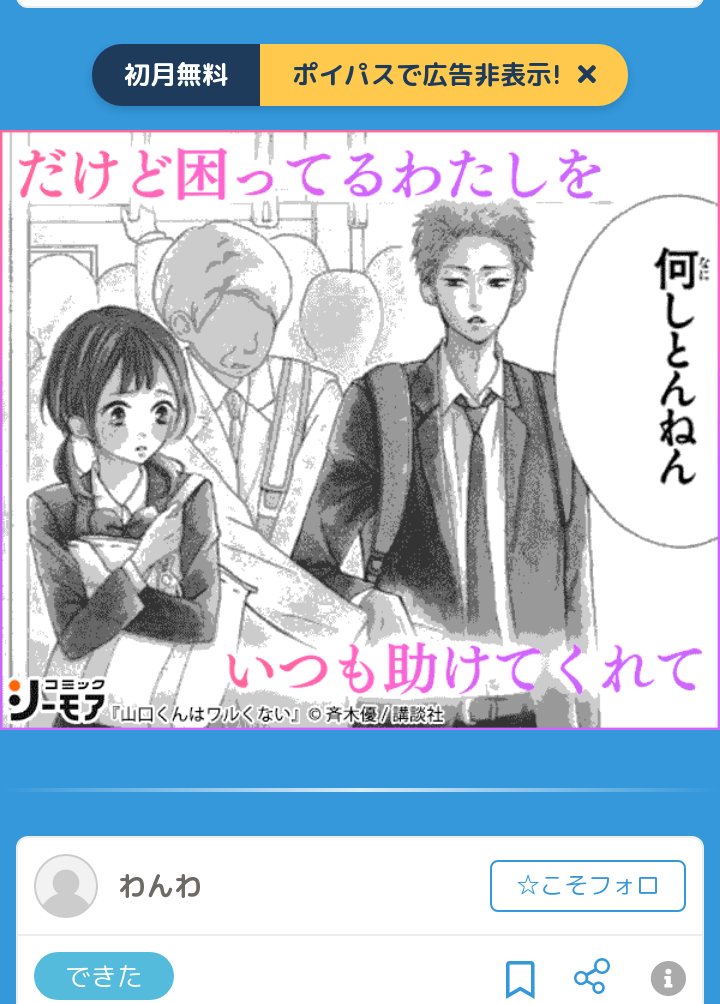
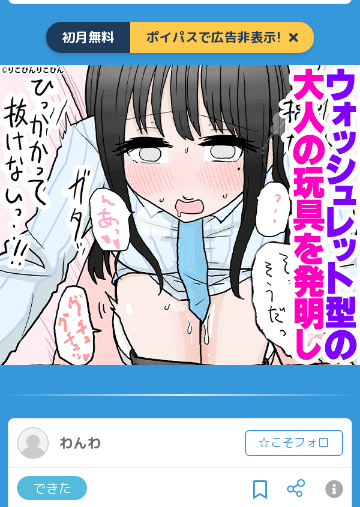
- [image]
+ [image]
